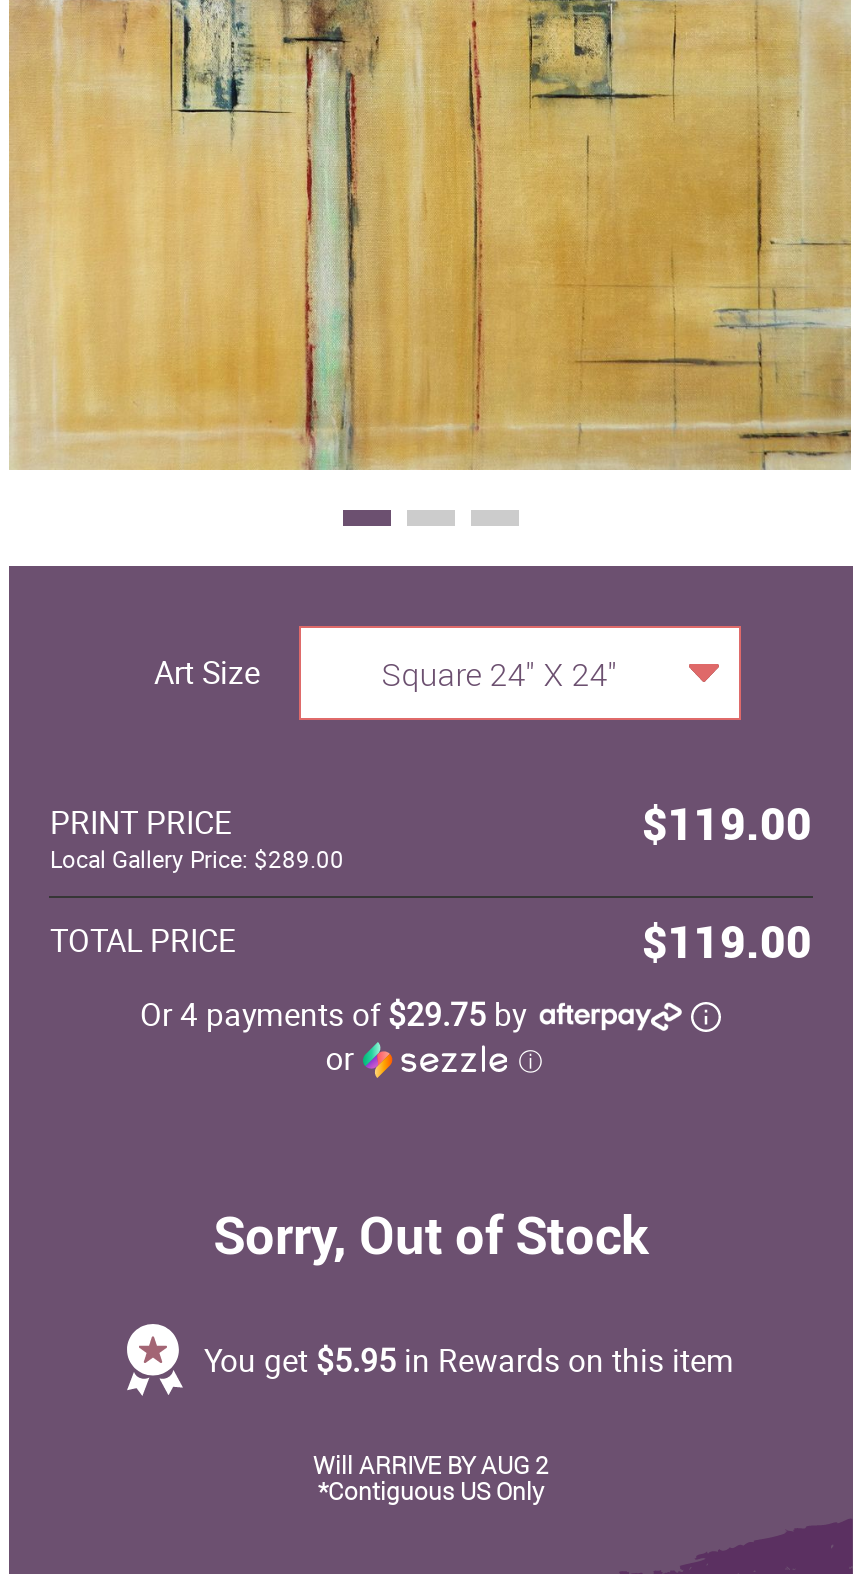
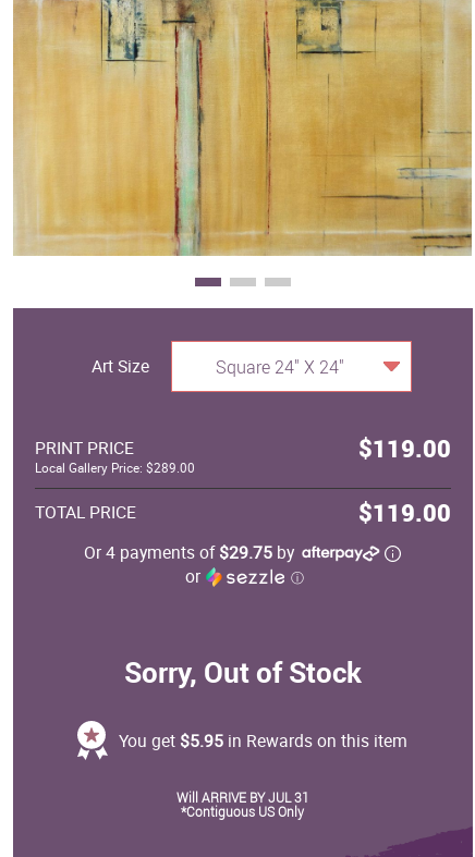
- Will ARRIVE BY AUG 2
+ Will ARRIVE BY JUL 31
